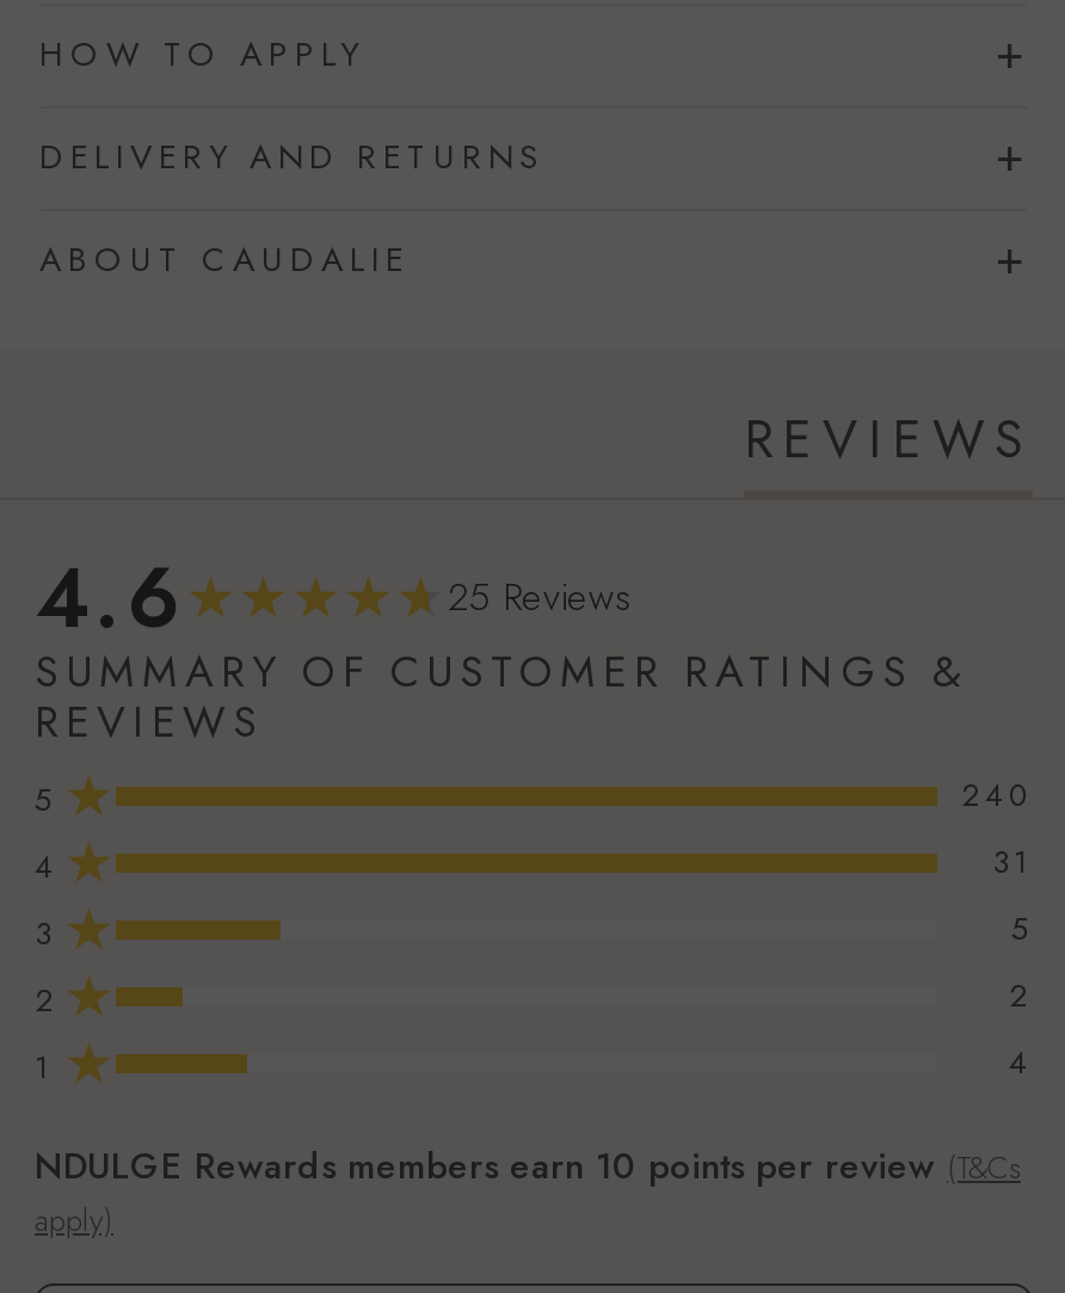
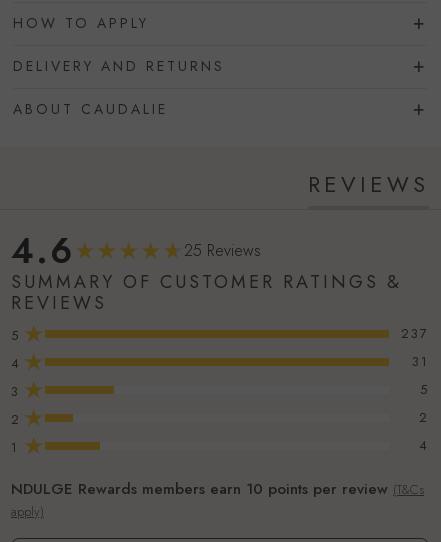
- 240
+ 237
